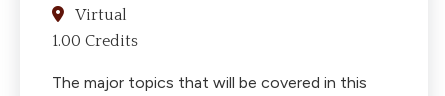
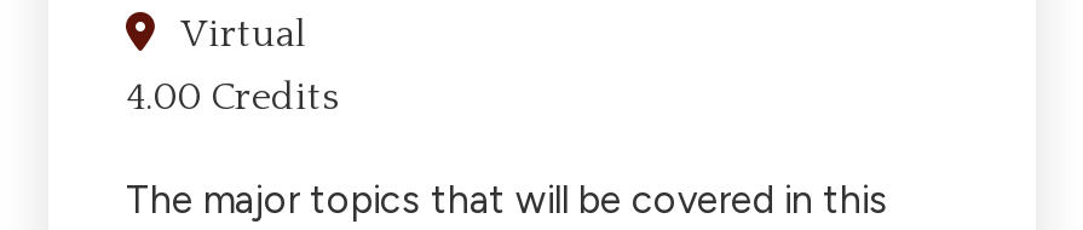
- 1.00 Credits
+ 4.00 Credits
